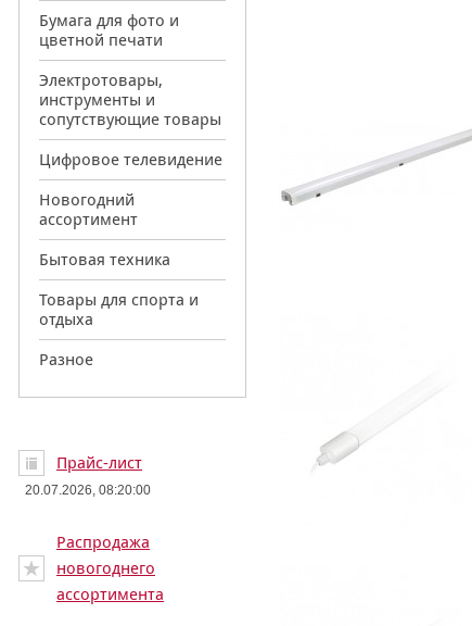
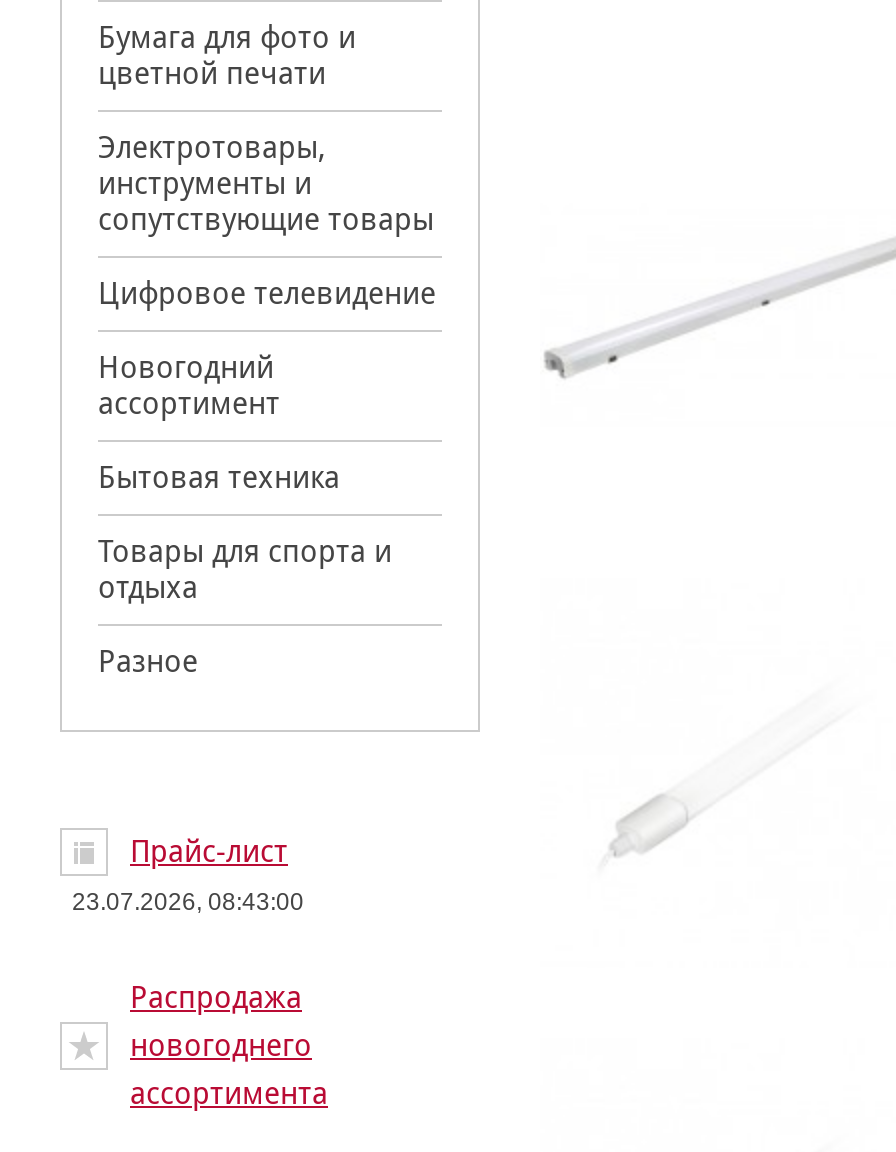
- 20.07.2026, 08:20:00
+ 23.07.2026, 08:43:00
